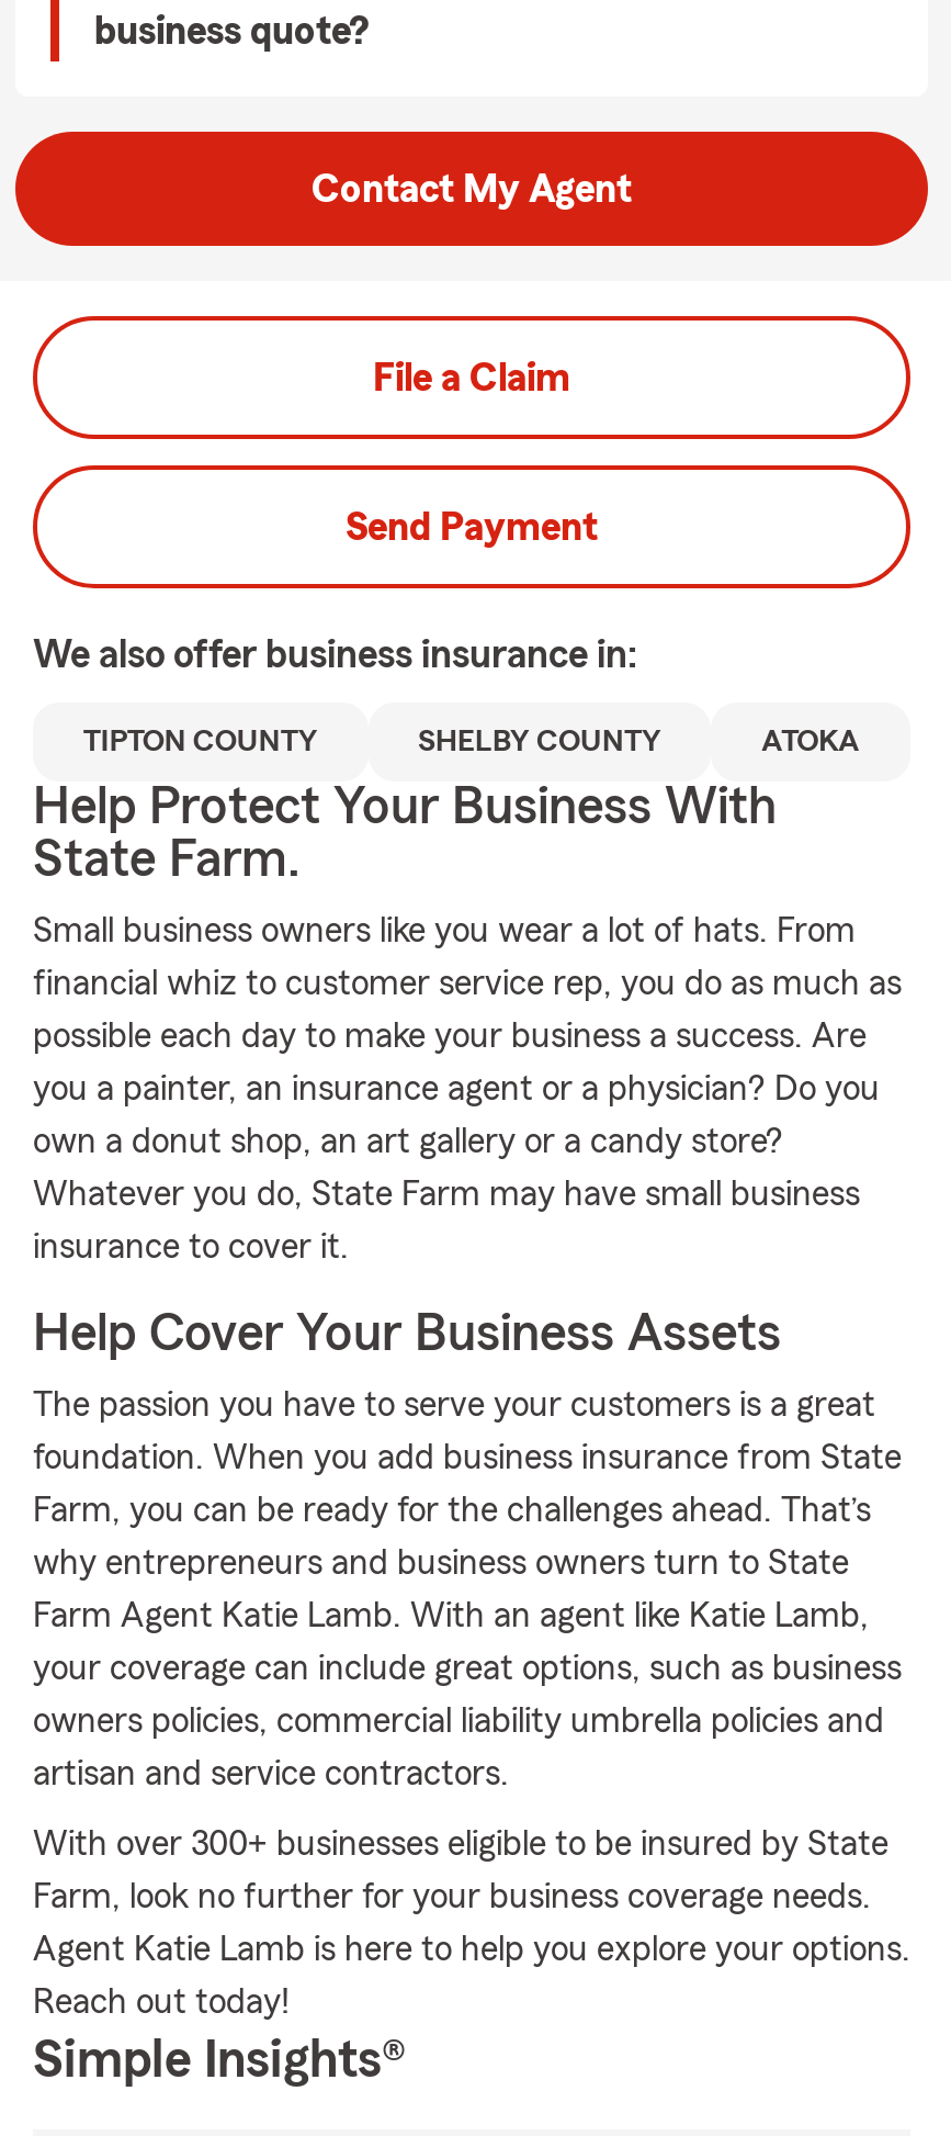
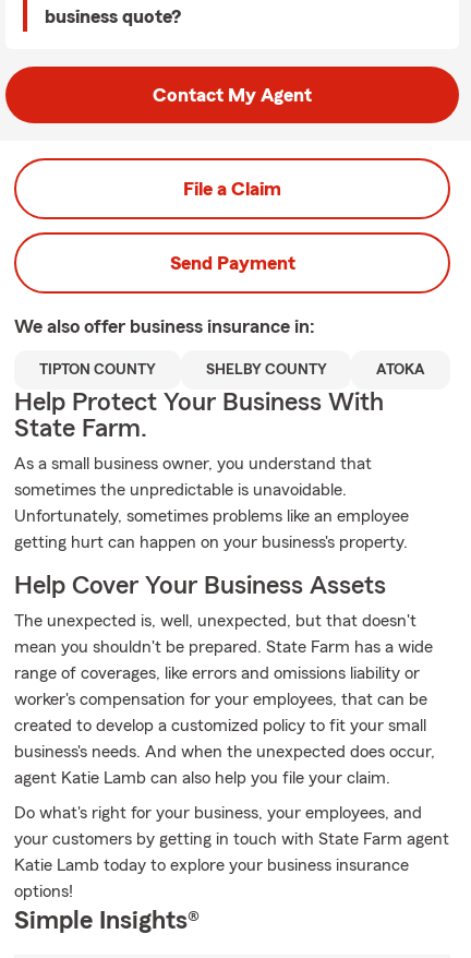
- Small business owners like you wear a lot of hats. From
- financial whiz to customer service rep, you do as much as
- possible each day to make your business a success. Are
- you a painter, an insurance agent or a physician? Do you
- own a donut shop, an art gallery or a candy store?
- Whatever you do, State Farm may have small business
- insurance to cover it.
+ As a small business owner, you understand that
+ sometimes the unpredictable is unavoidable.
+ Unfortunately, sometimes problems like an employee
+ getting hurt can happen on your business's property.

- The passion you have to serve your customers is a great
- foundation. When you add business insurance from State
- Farm, you can be ready for the challenges ahead. That’s
- why entrepreneurs and business owners turn to State
- Farm Agent Katie Lamb. With an agent like Katie Lamb,
- your coverage can include great options, such as business
- owners policies, commercial liability umbrella policies and
- artisan and service contractors.
- With over 300+ businesses eligible to be insured by State
- Farm, look no further for your business coverage needs.
- Agent Katie Lamb is here to help you explore your options.
- Reach out today!
+ The unexpected is, well, unexpected, but that doesn't
+ mean you shouldn't be prepared. State Farm has a wide
+ range of coverages, like errors and omissions liability or
+ worker's compensation for your employees, that can be
+ created to develop a customized policy to fit your small
+ business's needs. And when the unexpected does occur,
+ agent Katie Lamb can also help you file your claim.
+ Do what's right for your business, your employees, and
+ your customers by getting in touch with State Farm agent
+ Katie Lamb today to explore your business insurance
+ options!
